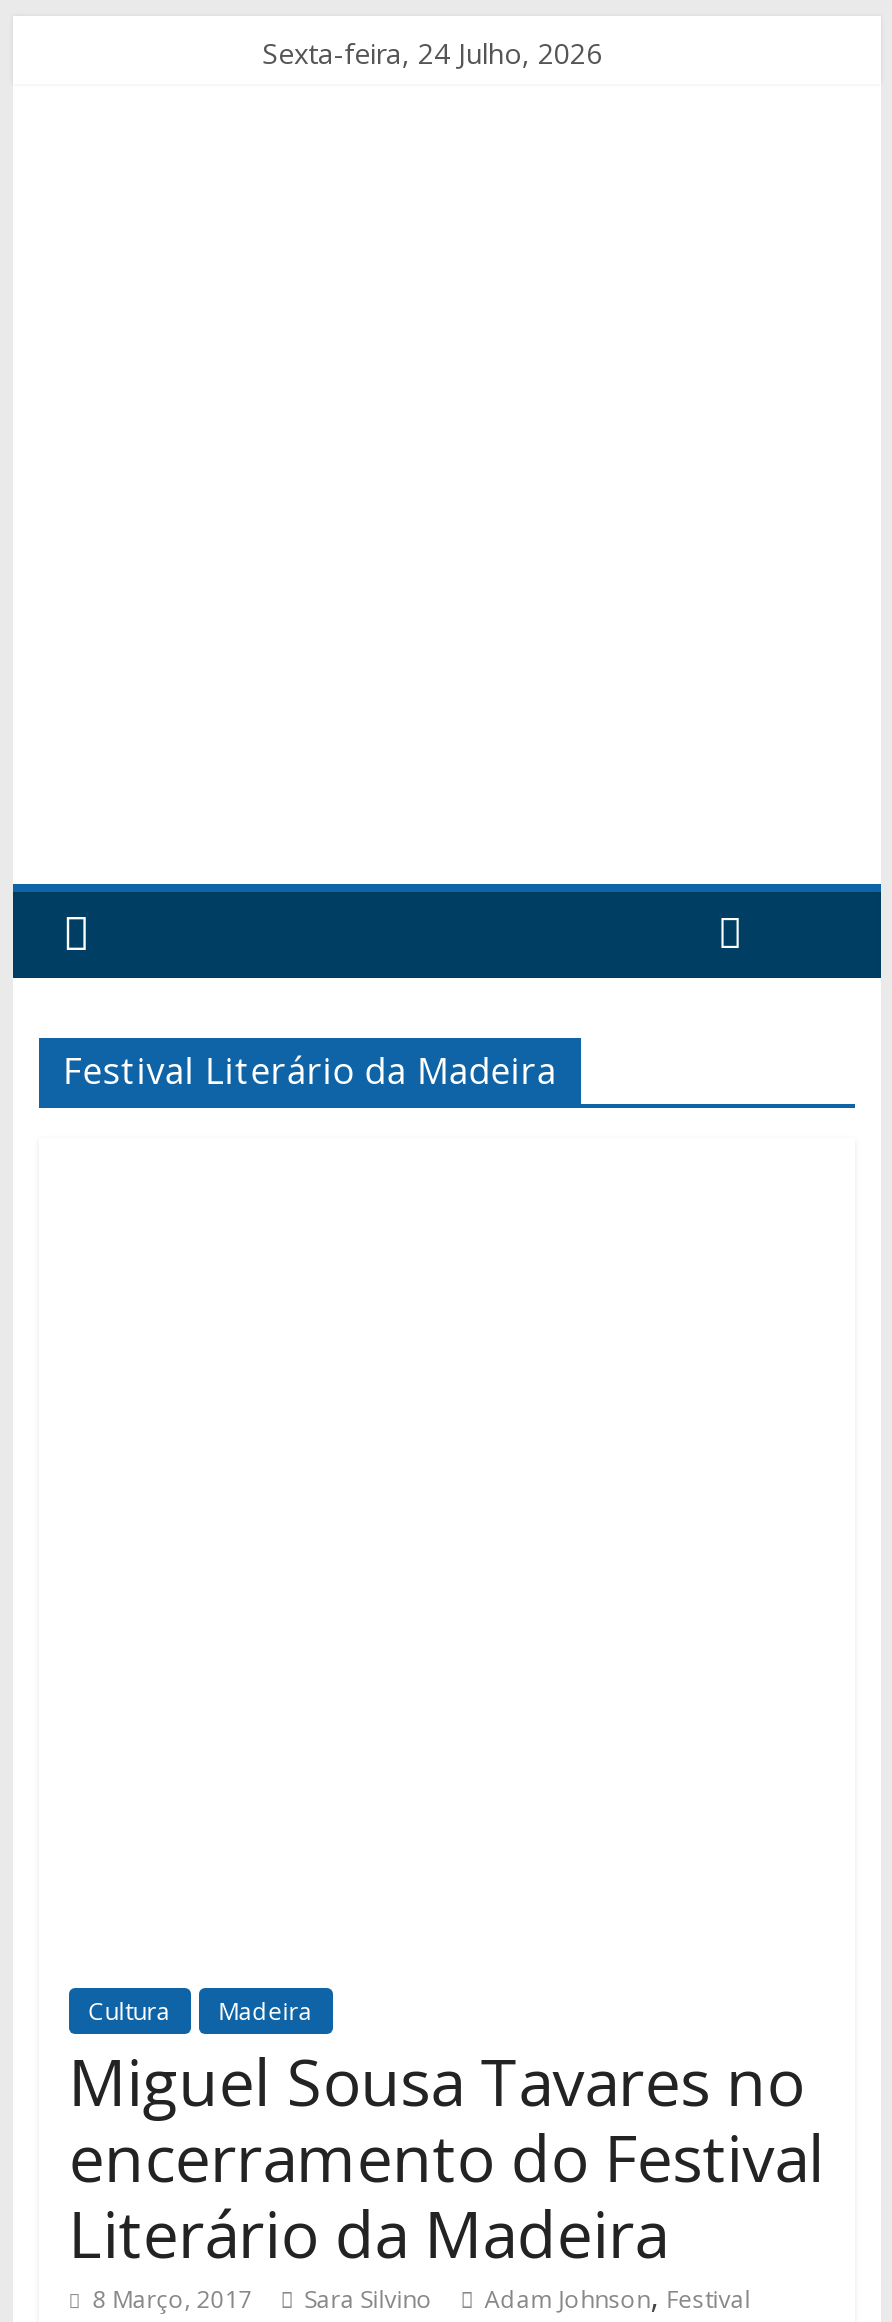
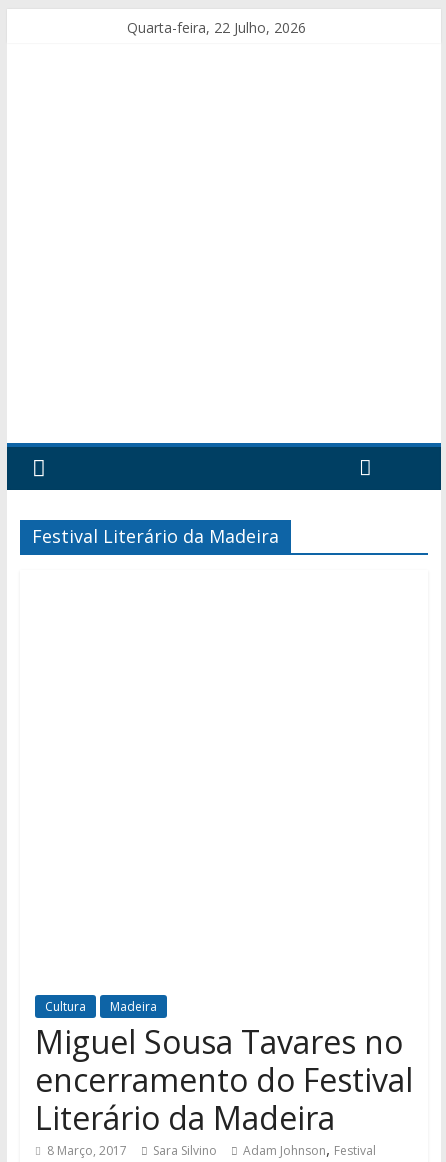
- Sexta-feira, 24 Julho, 2026
+ Quarta-feira, 22 Julho, 2026
